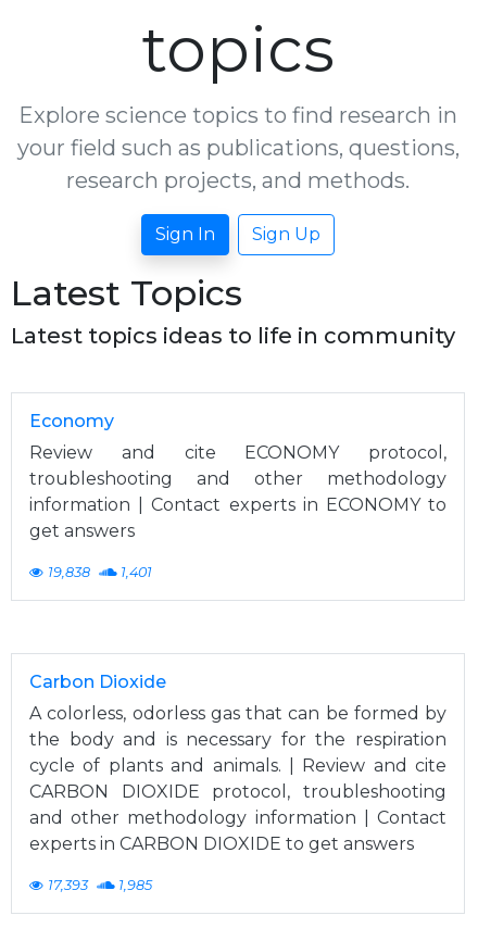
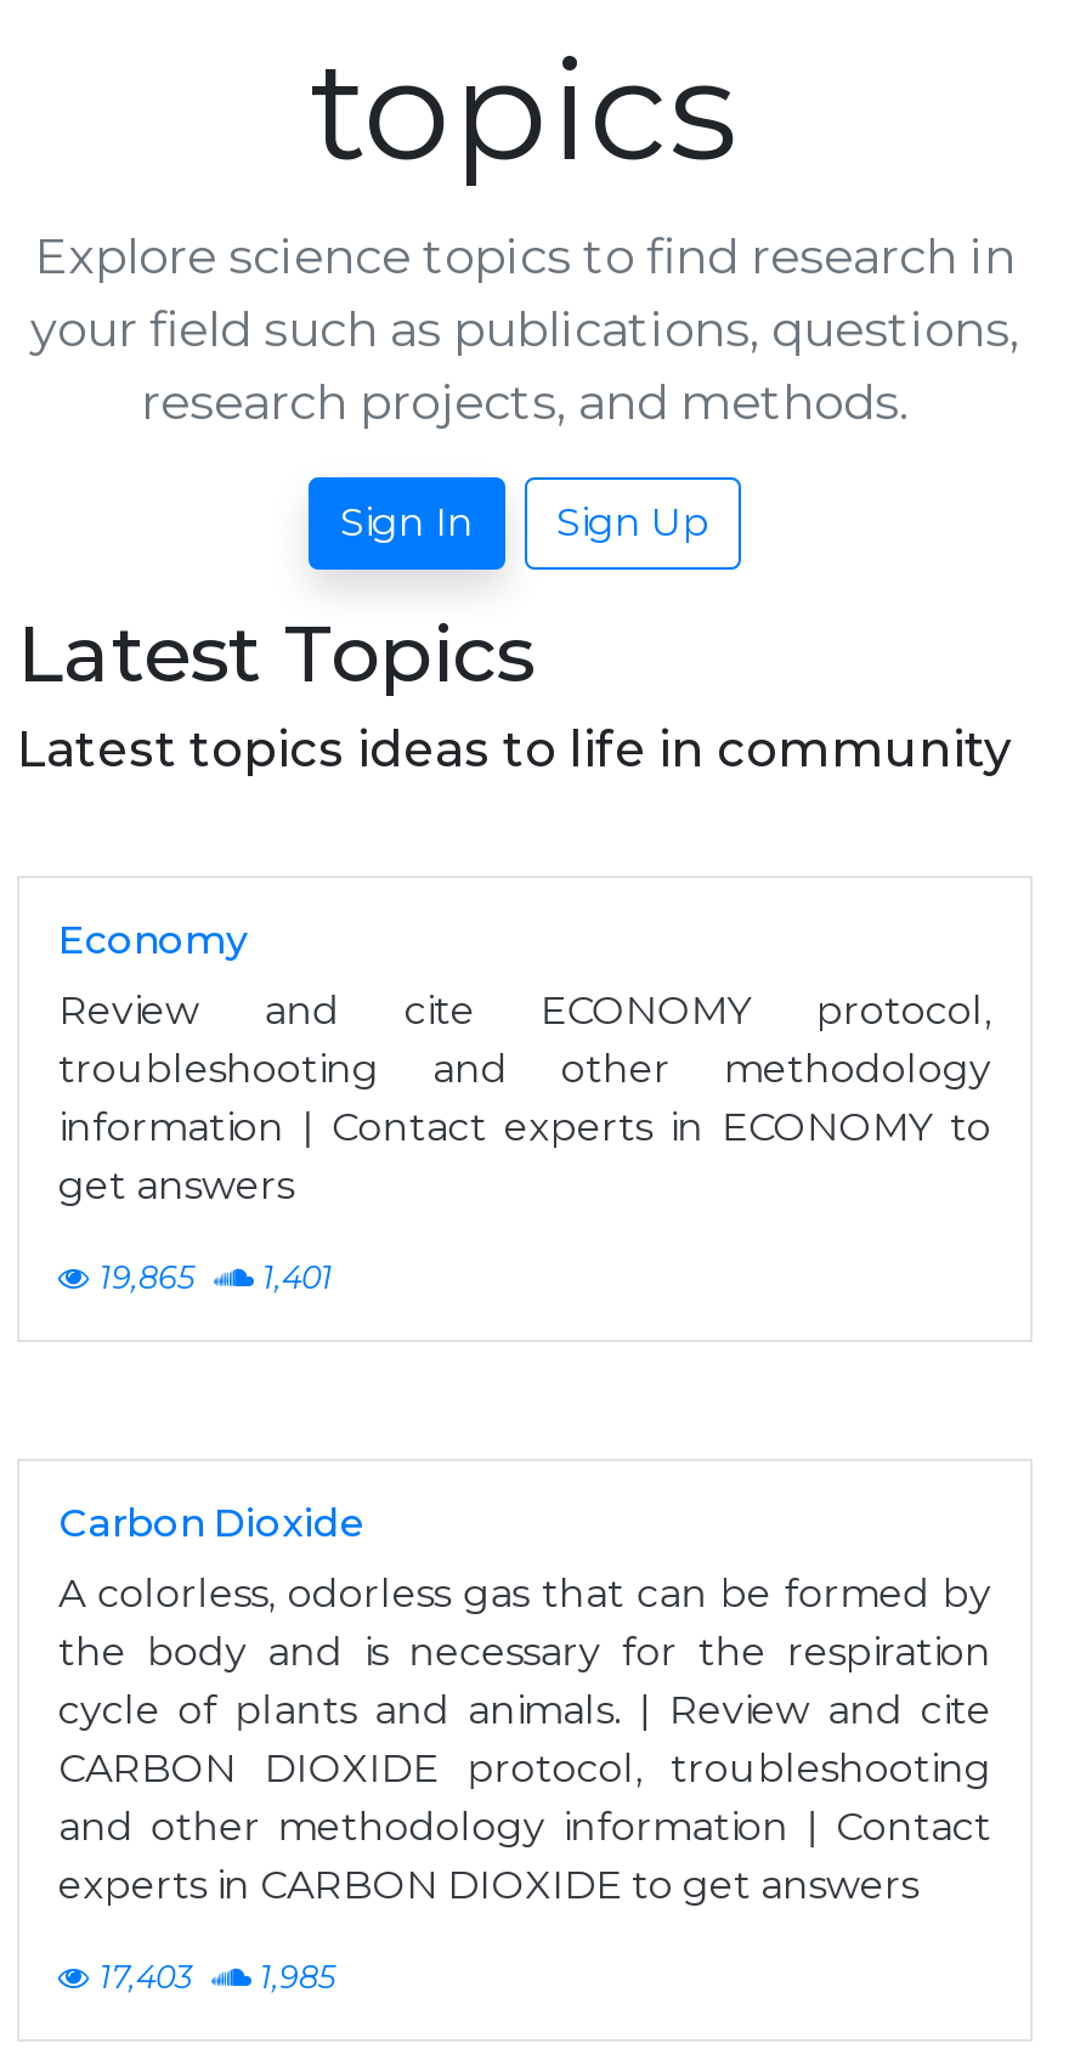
- 19,838 1,401
+ 19,865 1,401

- 17,393 1,985
+ 17,403 1,985
